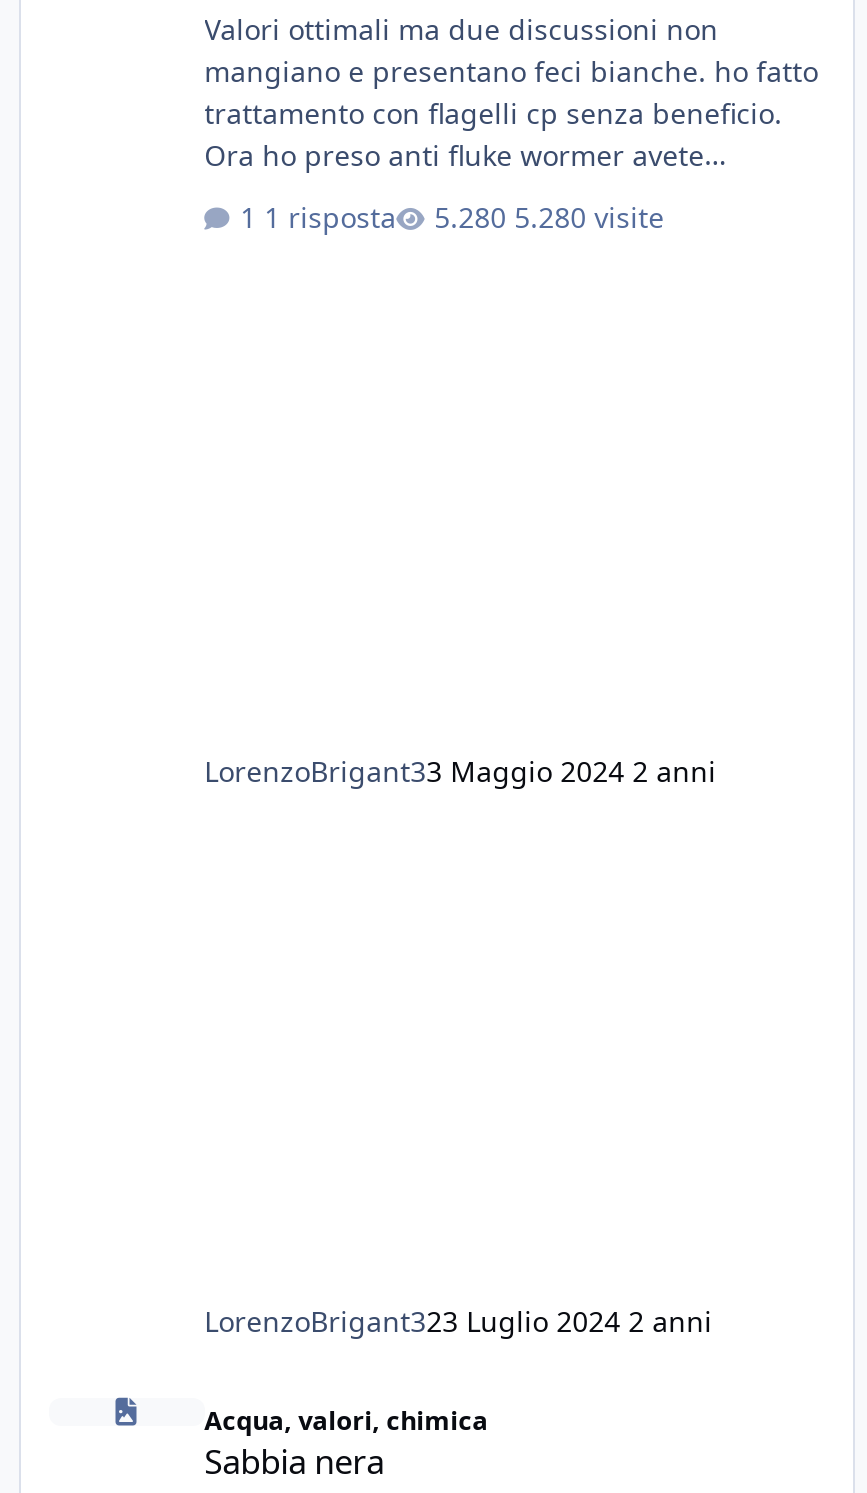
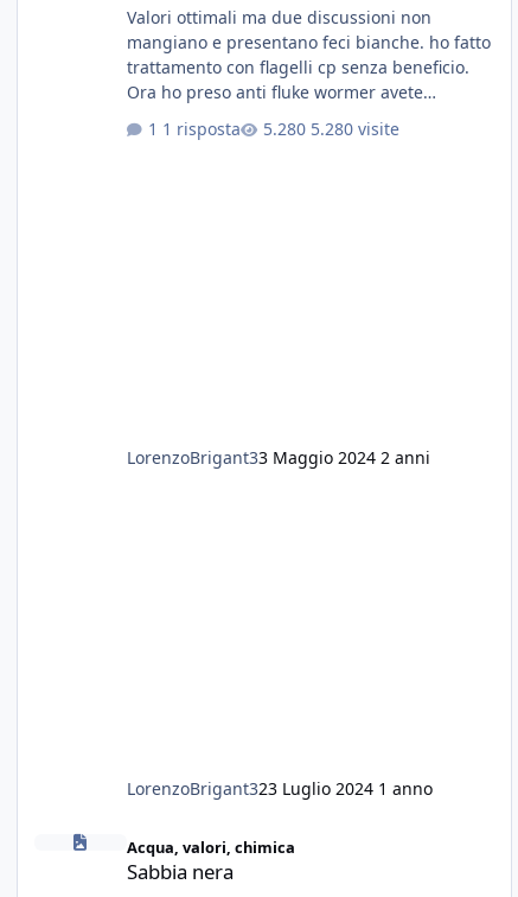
- LorenzoBrigant323 Luglio 2024 2 anni
+ LorenzoBrigant323 Luglio 2024 1 anno
